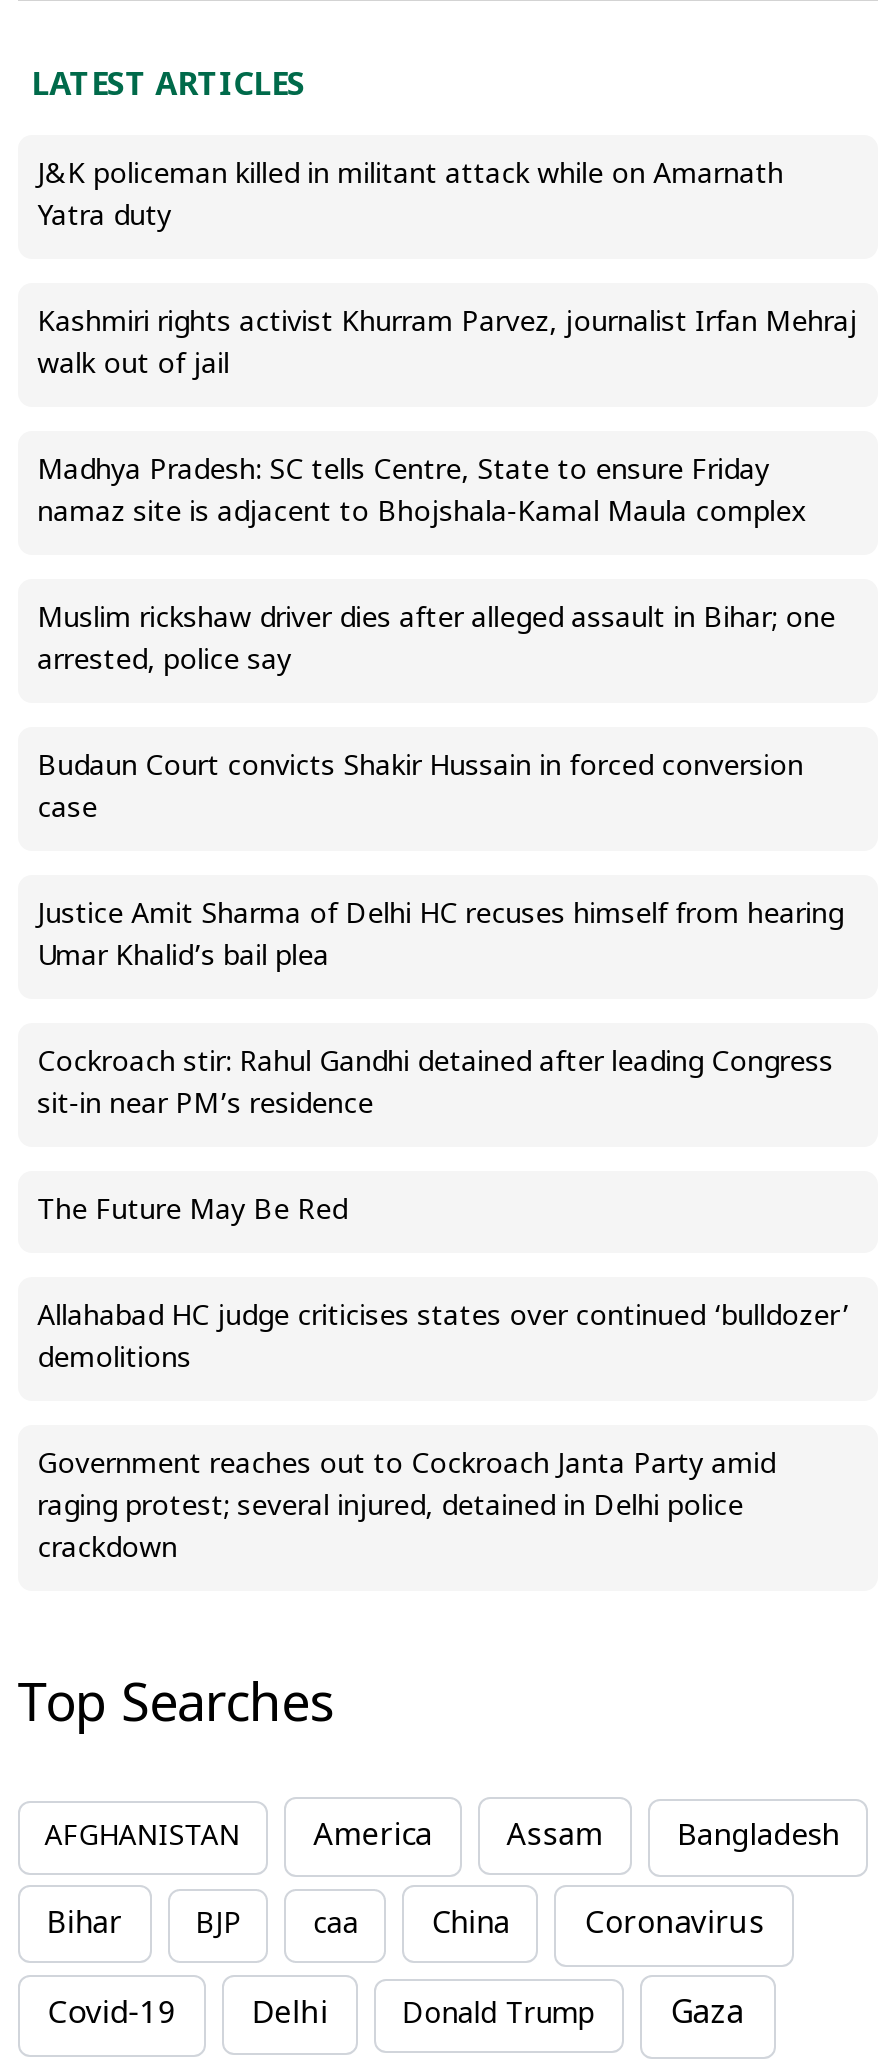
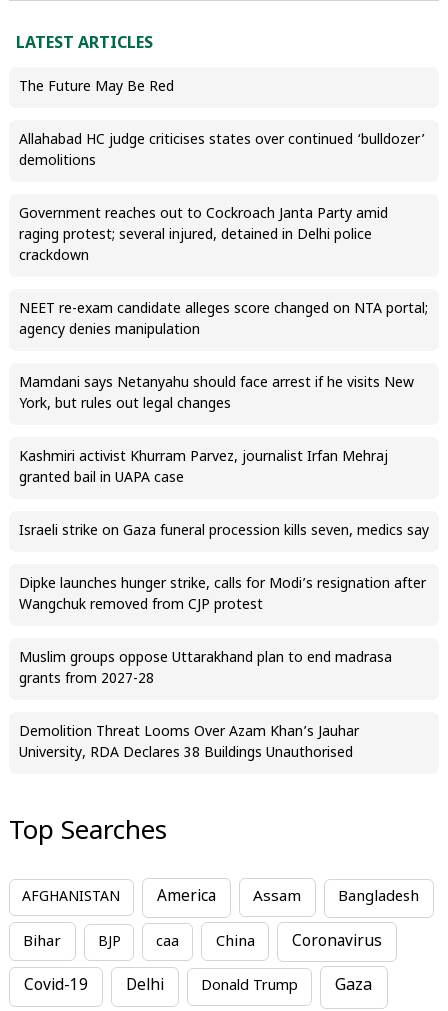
- J&K policeman killed in militant attack while on Amarnath
- Yatra duty
- Kashmiri rights activist Khurram Parvez, journalist Irfan Mehraj
- walk out of jail
- Madhya Pradesh: SC tells Centre, State to ensure Friday
- namaz site is adjacent to Bhojshala-Kamal Maula complex
- Muslim rickshaw driver dies after alleged assault in Bihar; one
- arrested, police say
- Budaun Court convicts Shakir Hussain in forced conversion
- case
- Justice Amit Sharma of Delhi HC recuses himself from hearing
- Umar Khalid’s bail plea
- Cockroach stir: Rahul Gandhi detained after leading Congress
- sit-in near PM’s residence

moved up: The Future May Be Red | Allahabad HC judge criticises states over continued ‘bulldozer’ | demolitions | Government reaches out to Cockroach Janta Party amid | raging protest; several injured, detained in Delhi police | crackdown

+ NEET re-exam candidate alleges score changed on NTA portal;
+ agency denies manipulation
+ Mamdani says Netanyahu should face arrest if he visits New
+ York, but rules out legal changes
+ Kashmiri activist Khurram Parvez, journalist Irfan Mehraj
+ granted bail in UAPA case
+ Israeli strike on Gaza funeral procession kills seven, medics say
+ Dipke launches hunger strike, calls for Modi’s resignation after
+ Wangchuk removed from CJP protest
+ Muslim groups oppose Uttarakhand plan to end madrasa
+ grants from 2027-28
+ Demolition Threat Looms Over Azam Khan’s Jauhar
+ University, RDA Declares 38 Buildings Unauthorised
